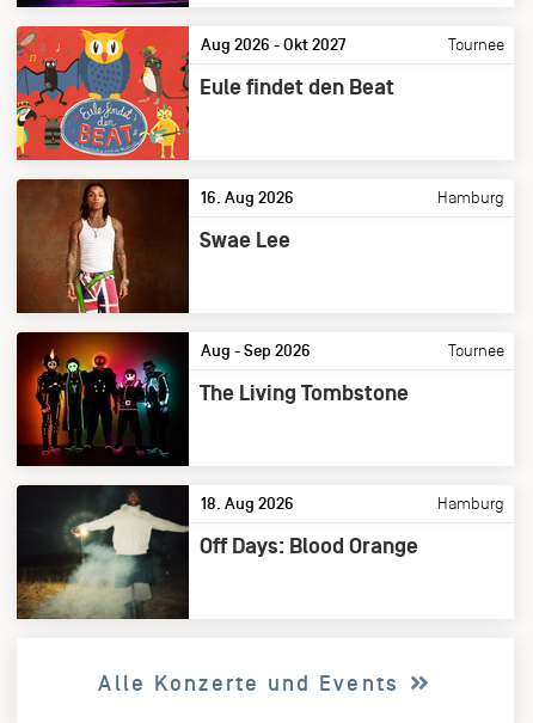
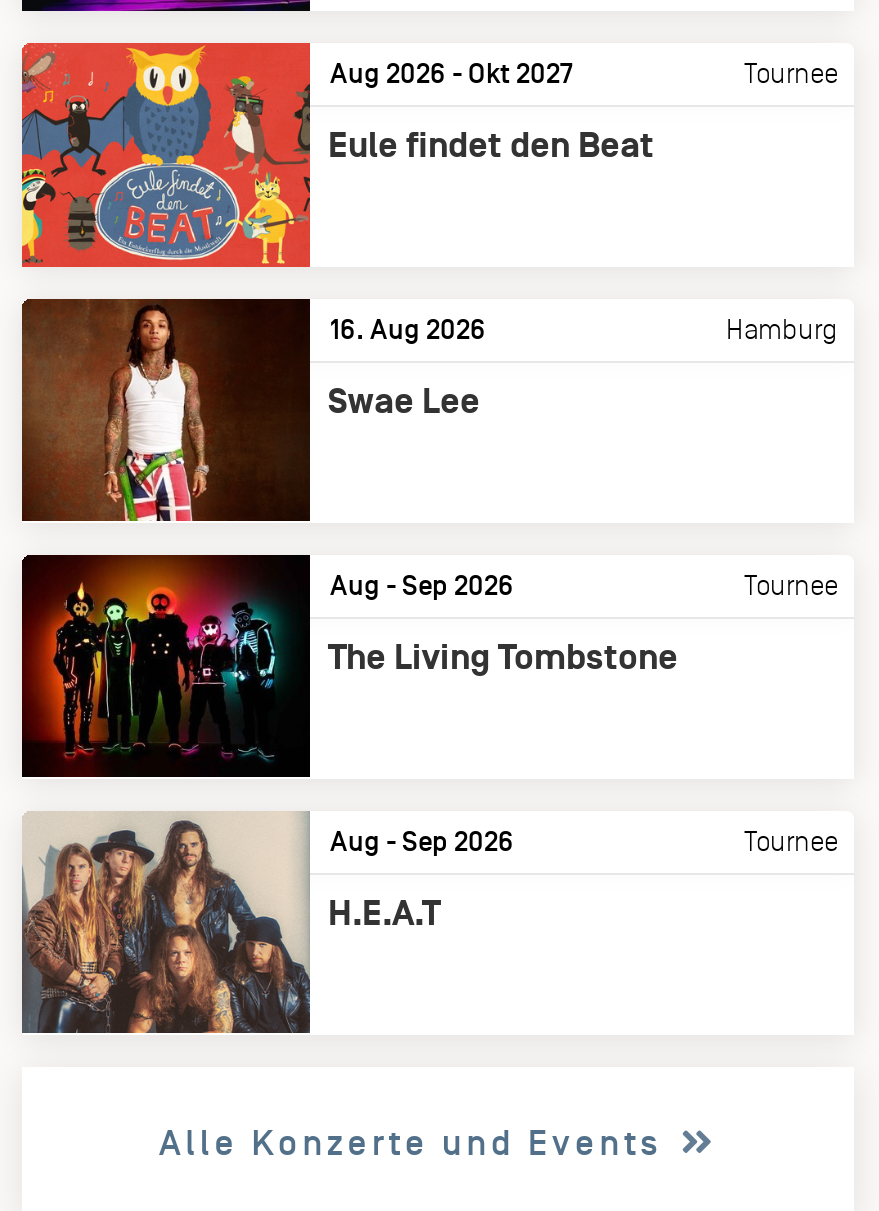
- [image]
- Off Days: Blood Orange
+ [image]
+ H.E.A.T

- Hamburg
- 18. Aug 2026
+ Tournee
+ Aug - Sep 2026
